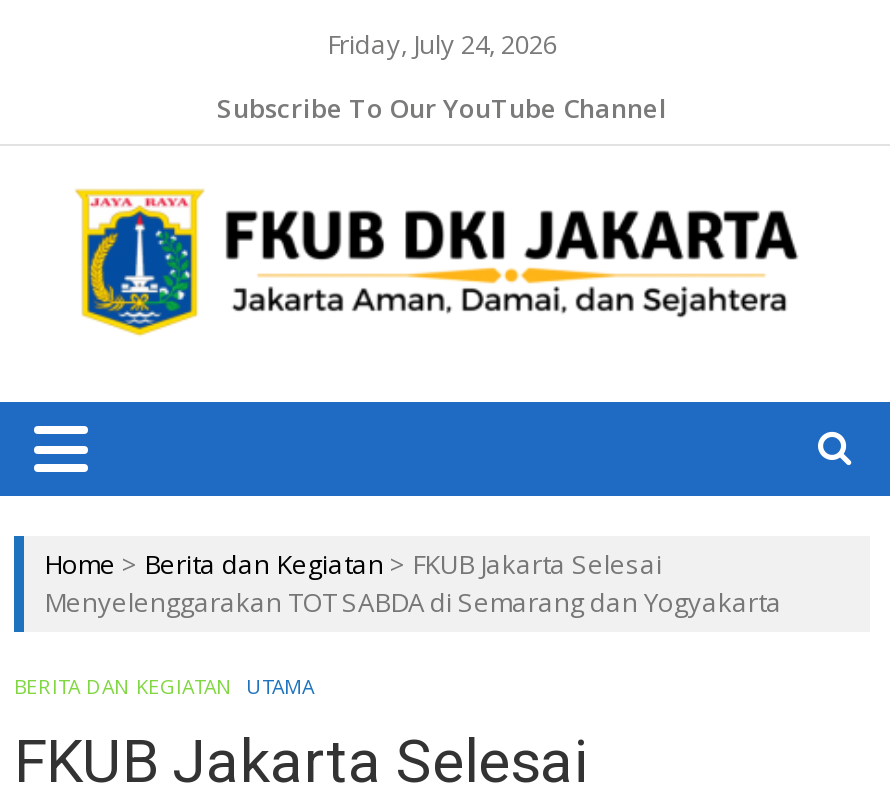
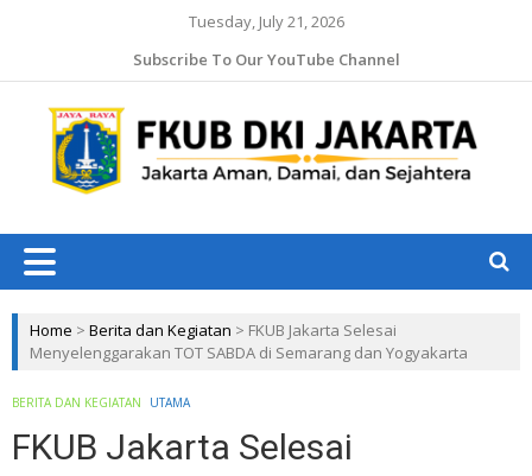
- Friday, July 24, 2026
+ Tuesday, July 21, 2026
